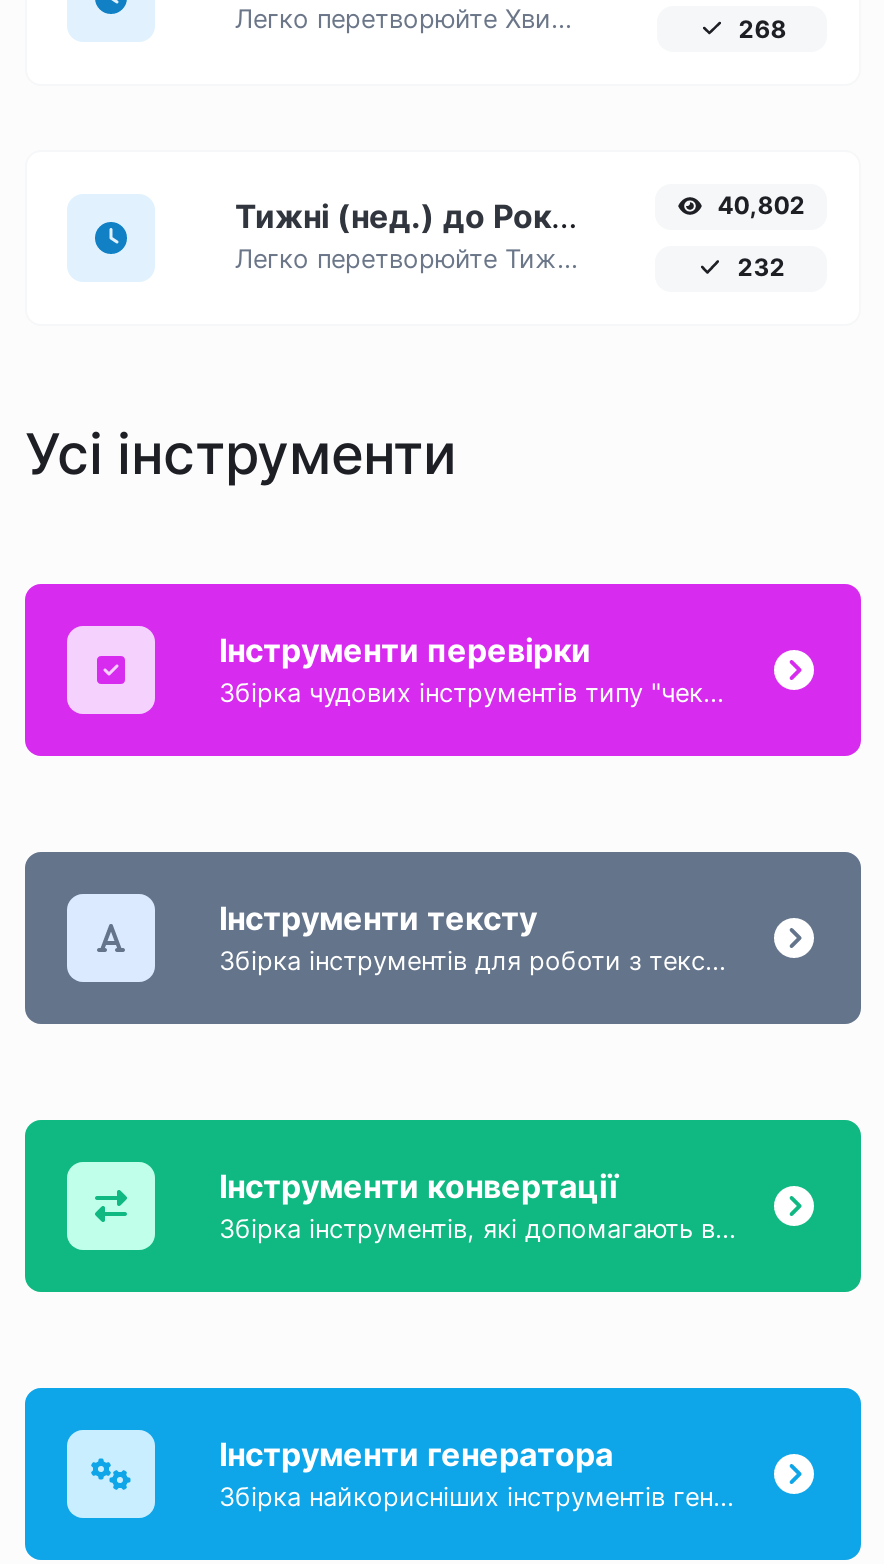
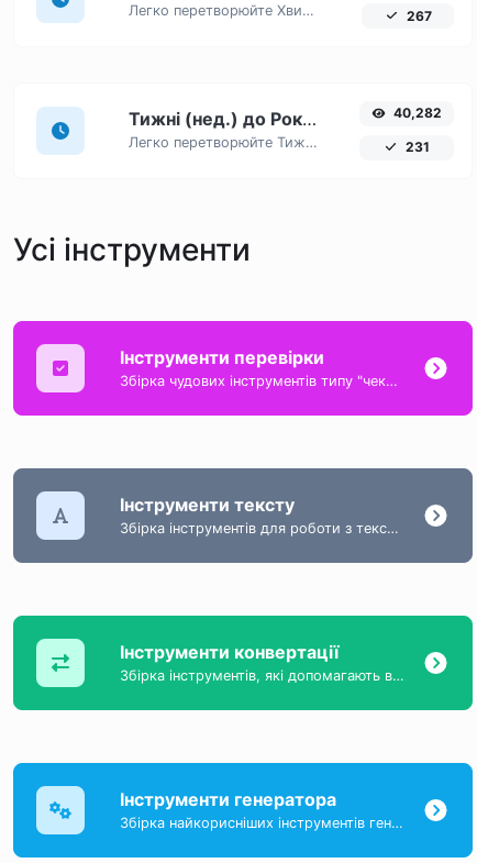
- 268
+ 267

- 40,802
+ 40,282

- 232
+ 231
